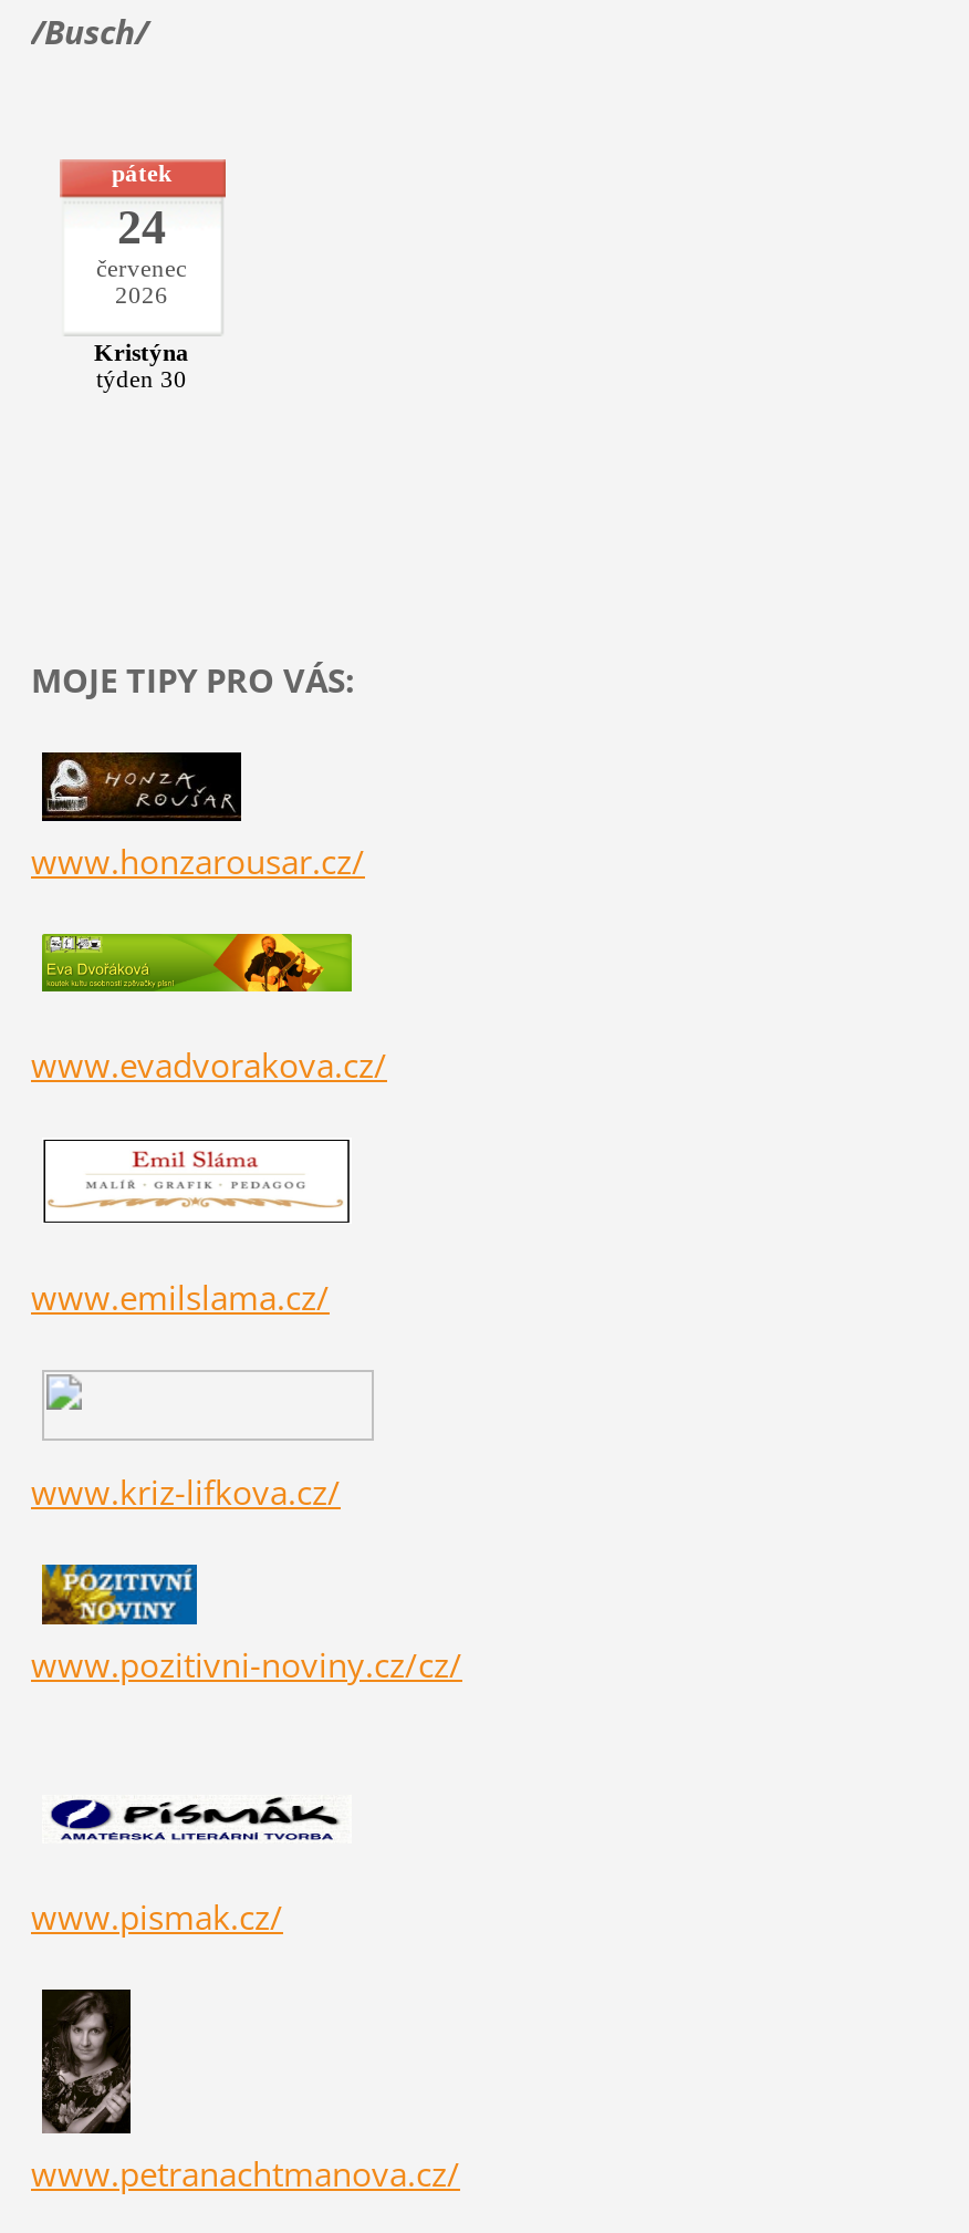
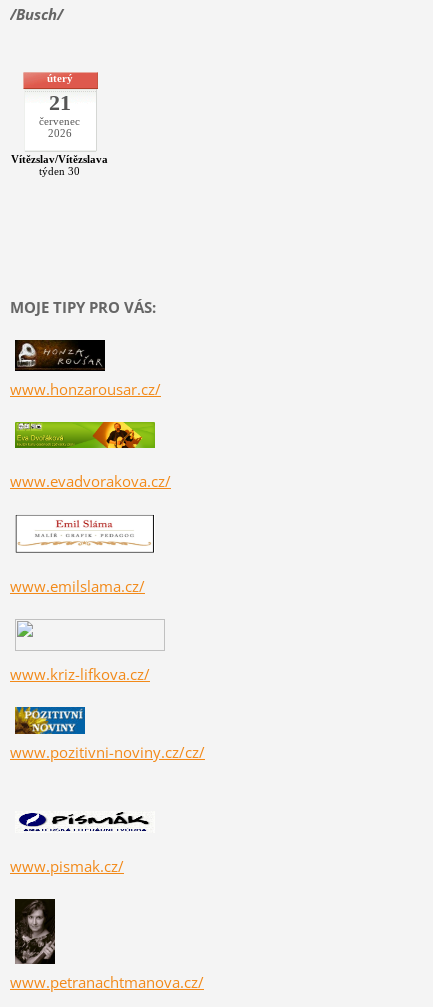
- pátek
- 24
+ úterý
+ 21

- Kristýna
+ Vítězslav/Vítězslava
